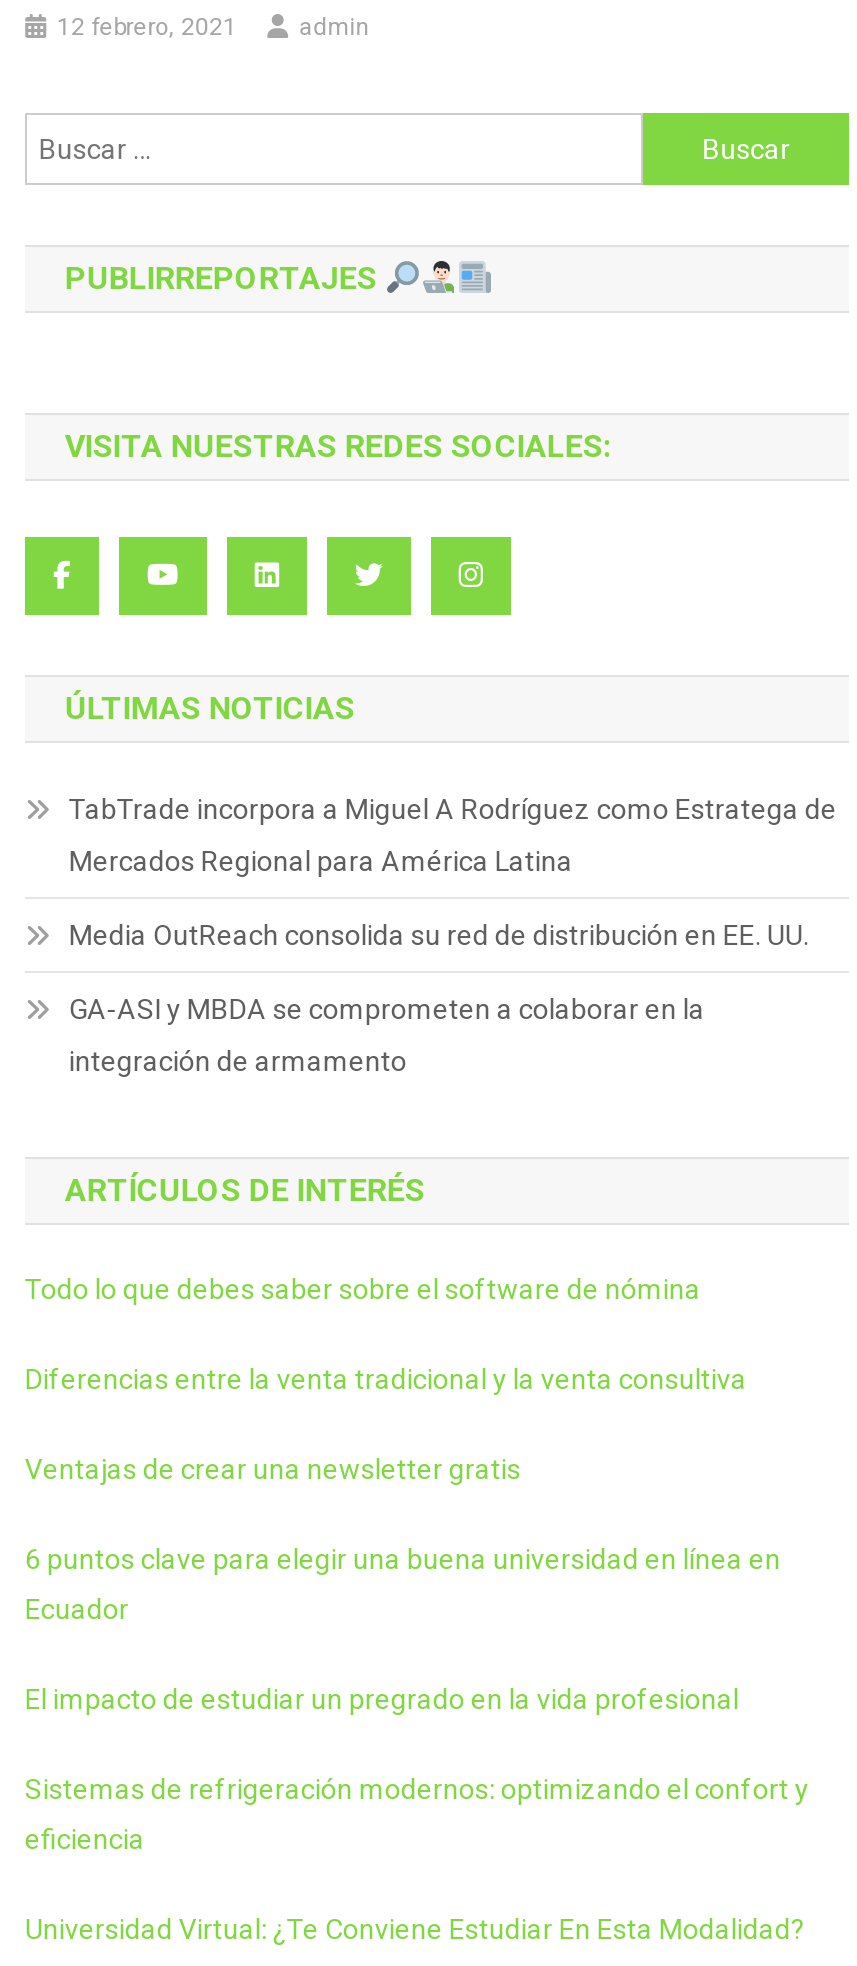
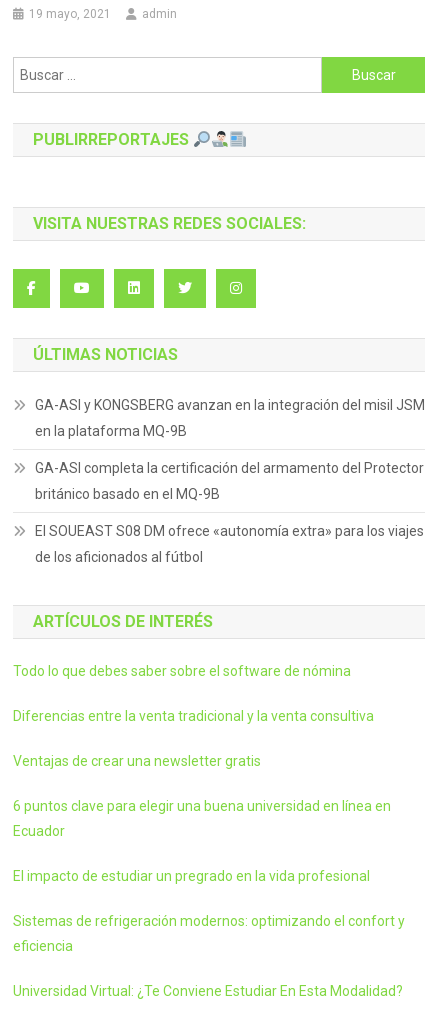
- 12 febrero, 2021
+ 19 mayo, 2021

- TabTrade incorpora a Miguel A Rodríguez como Estratega de
- Mercados Regional para América Latina
- Media OutReach consolida su red de distribución en EE. UU.
- GA-ASI y MBDA se comprometen a colaborar en la
- integración de armamento
+ GA-ASI y KONGSBERG avanzan en la integración del misil JSM
+ en la plataforma MQ-9B
+ GA-ASI completa la certificación del armamento del Protector
+ británico basado en el MQ-9B
+ El SOUEAST S08 DM ofrece «autonomía extra» para los viajes
+ de los aficionados al fútbol
